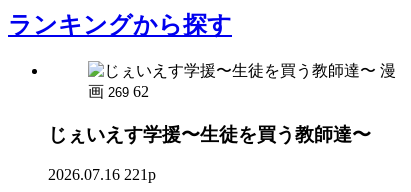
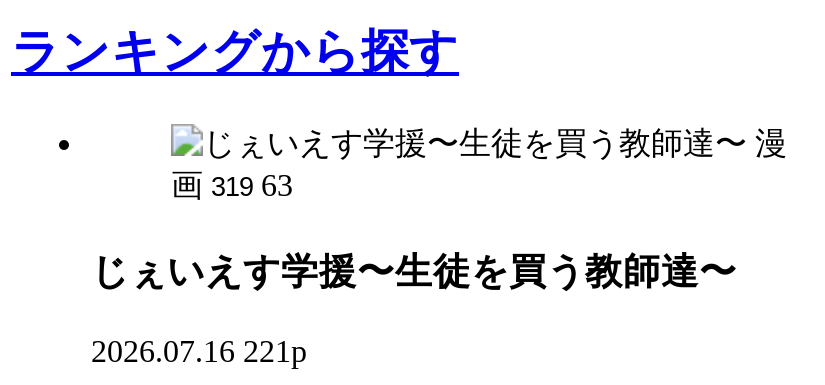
- 画 269 62
+ 画 319 63
